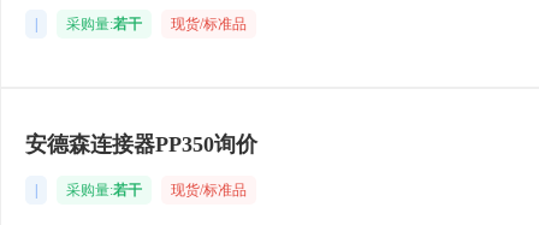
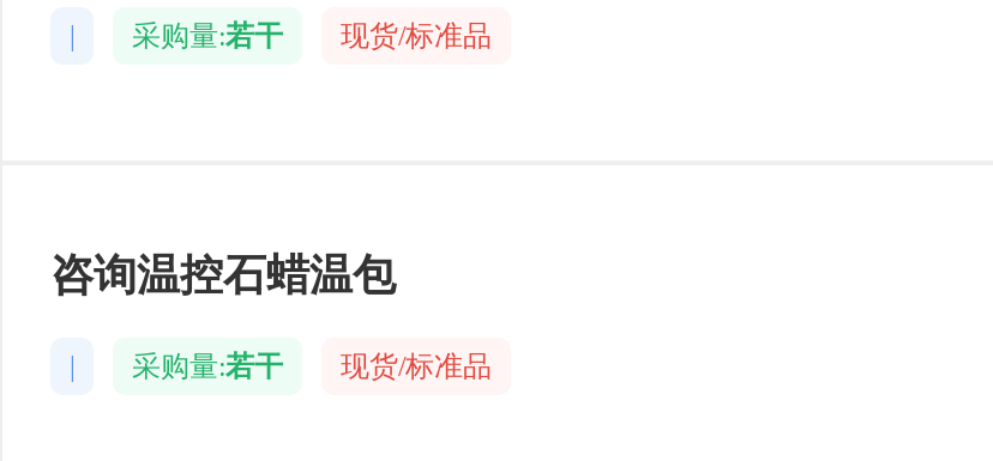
- 安德森连接器PP350询价
+ 咨询温控石蜡温包
